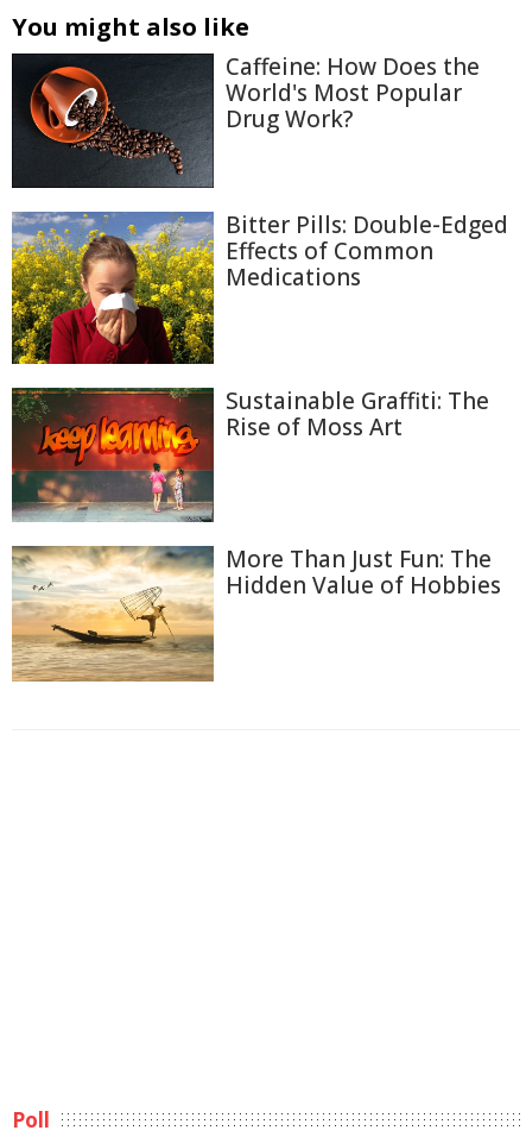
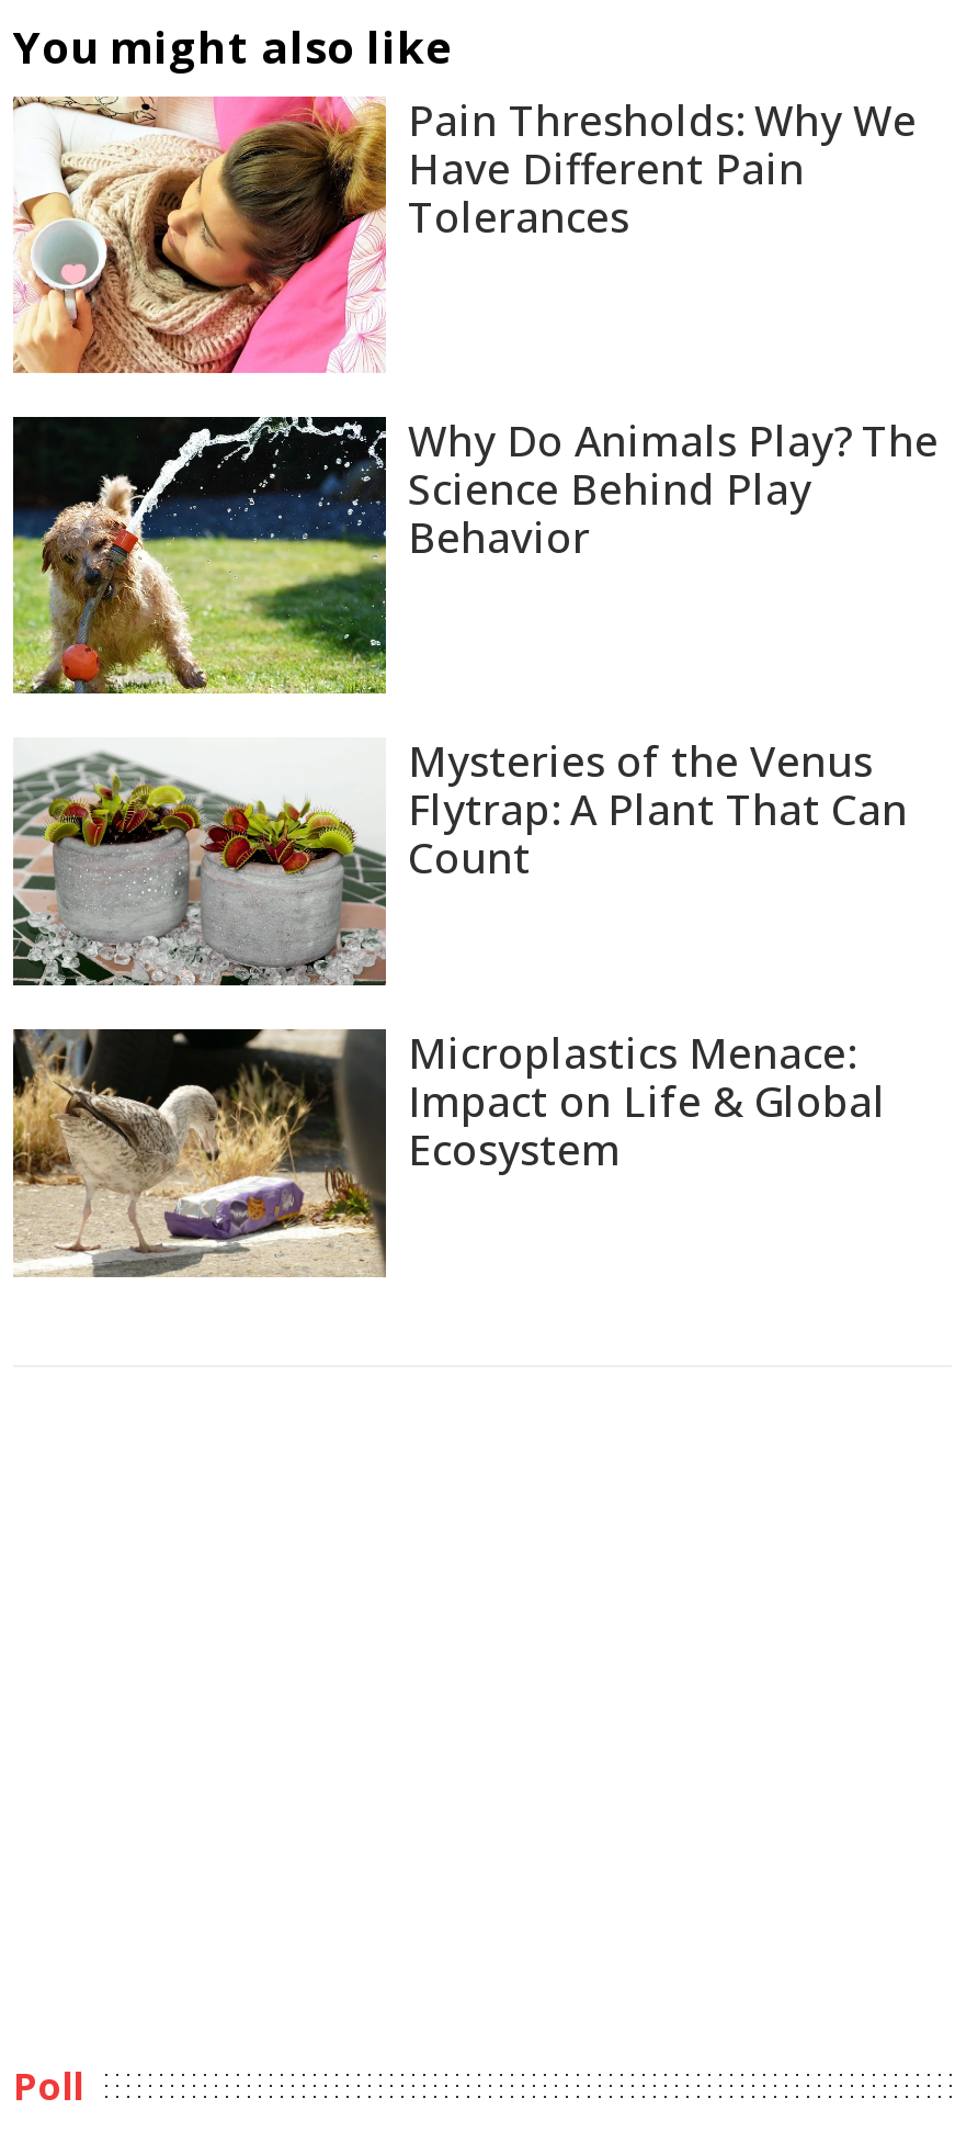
- [image]
- Caffeine: How Does the
- World's Most Popular
- Drug Work?
+ [image]
+ Pain Thresholds: Why We
+ Have Different Pain
+ Tolerances

- [image]
- Bitter Pills: Double-Edged
- Effects of Common
- Medications
+ [image]
+ Why Do Animals Play? The
+ Science Behind Play
+ Behavior

- [image]
- Sustainable Graffiti: The
- Rise of Moss Art
+ [image]
+ Mysteries of the Venus
+ Flytrap: A Plant That Can
+ Count

- [image]
- More Than Just Fun: The
- Hidden Value of Hobbies
+ [image]
+ Microplastics Menace:
+ Impact on Life & Global
+ Ecosystem
